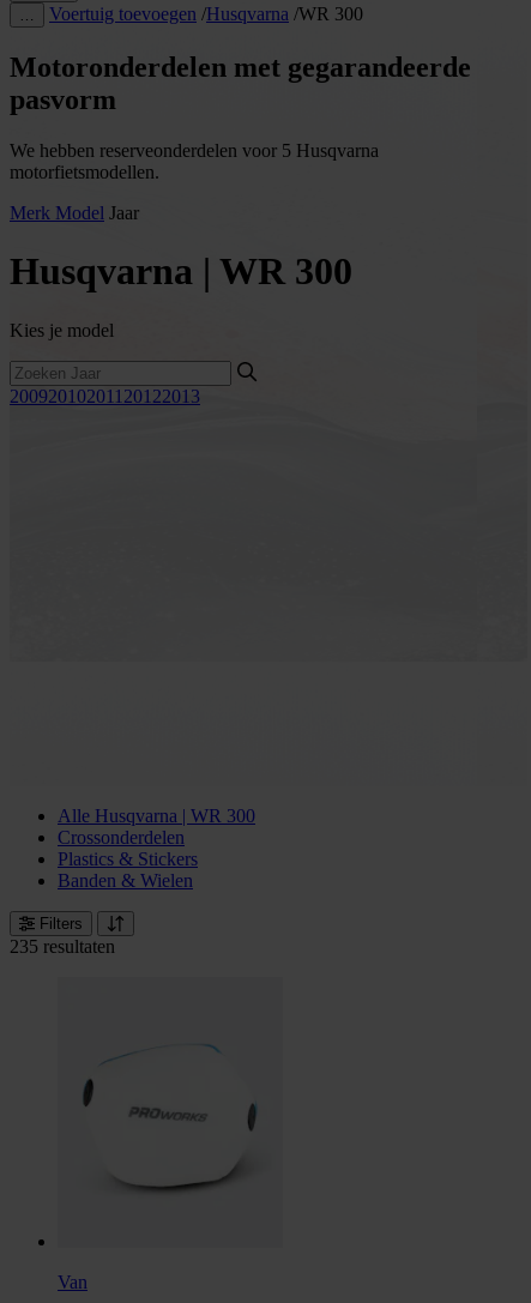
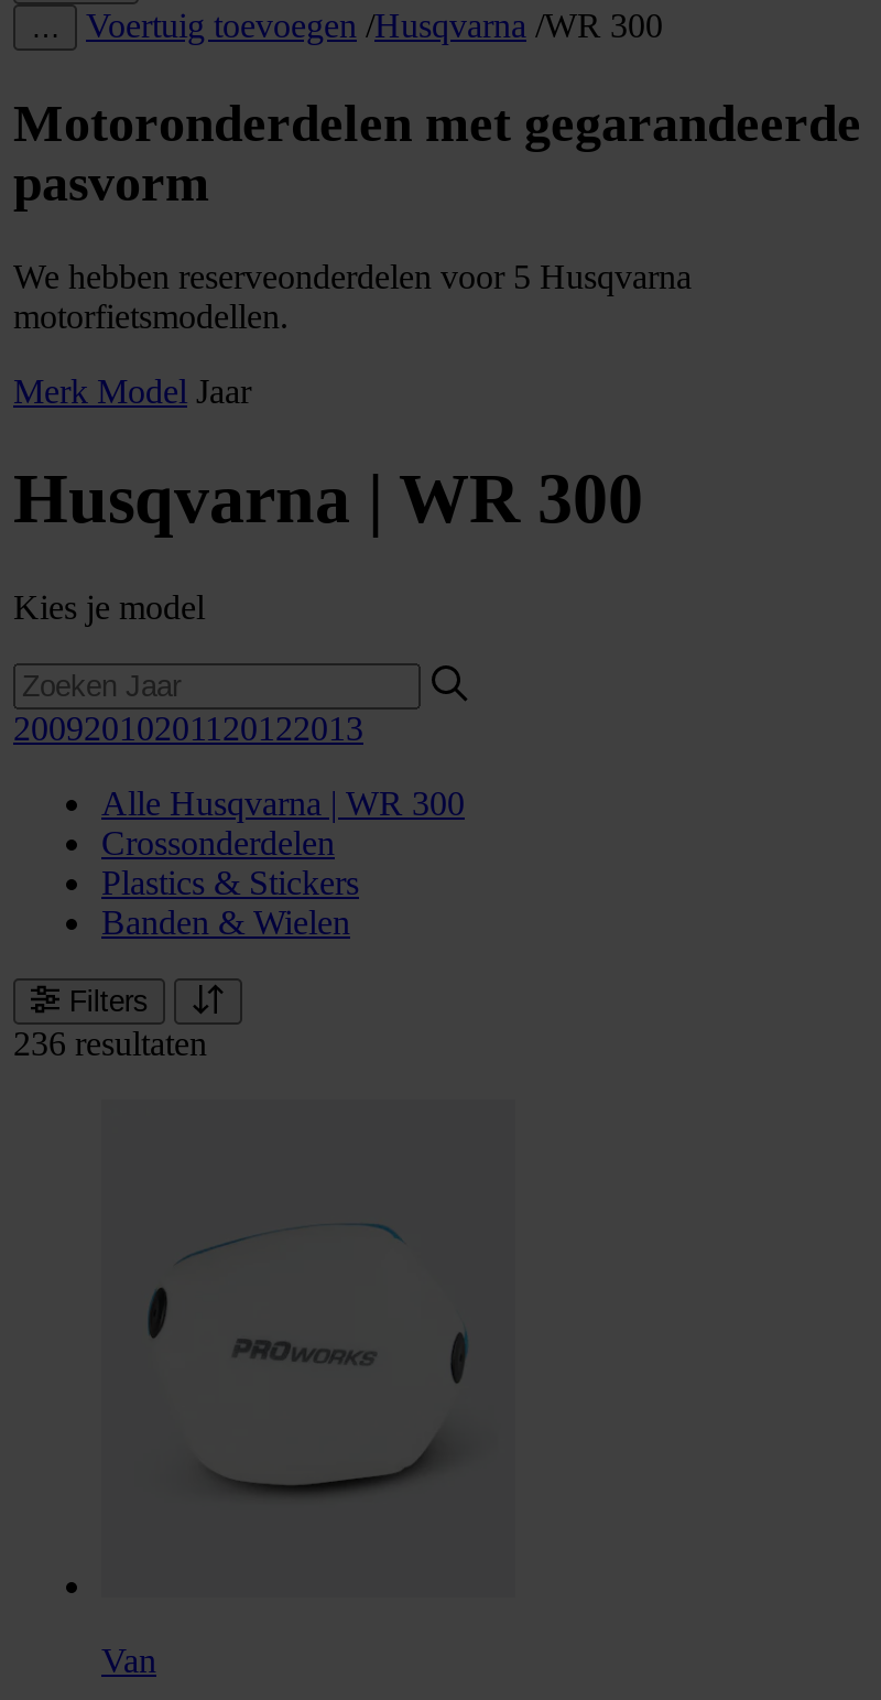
- 235 resultaten
+ 236 resultaten
